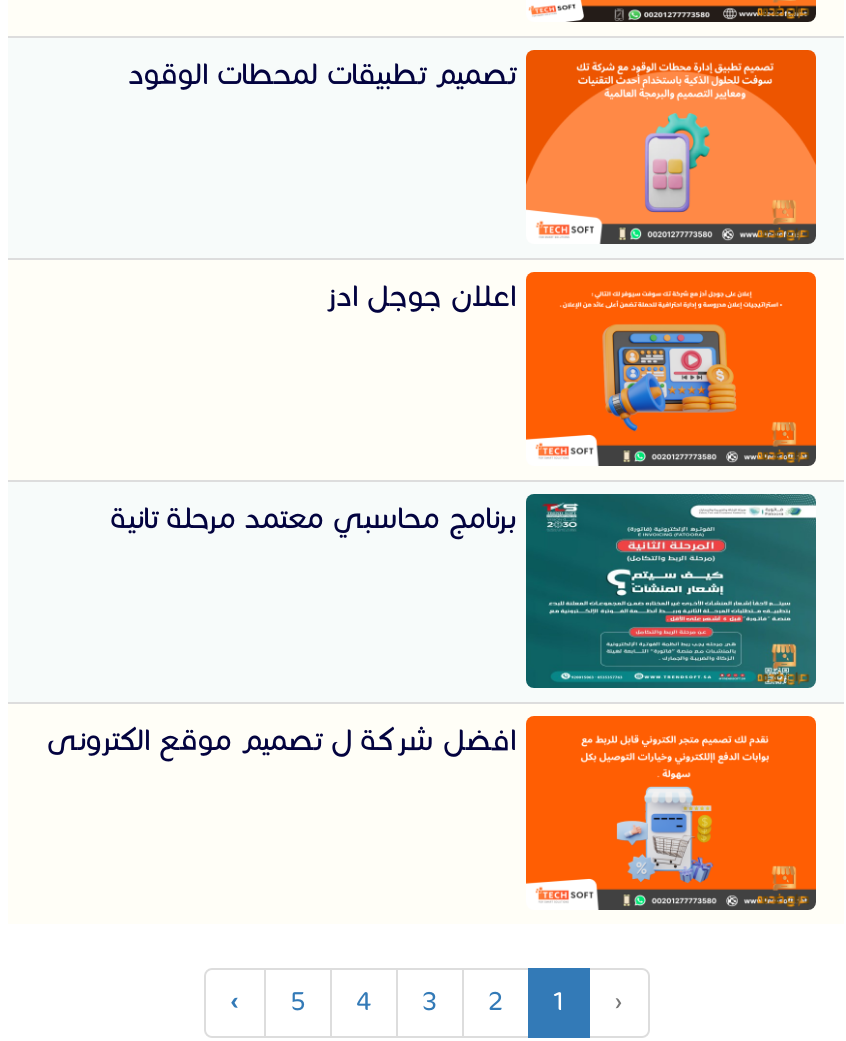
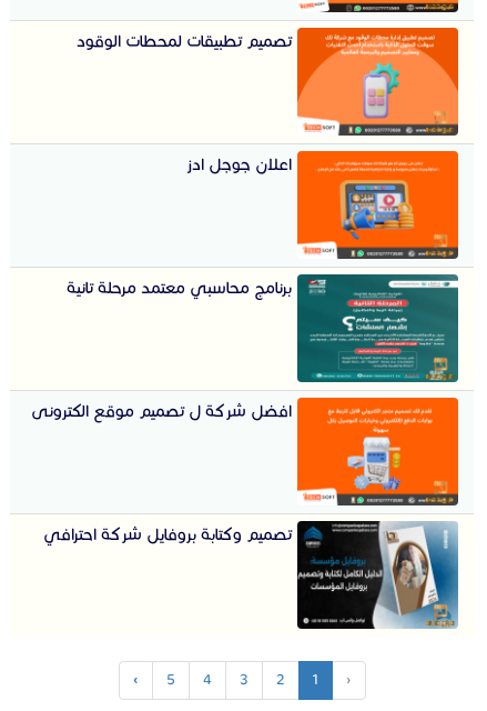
+ [image]
+ تصميم وكتابة بروفايل شركة احترافي
